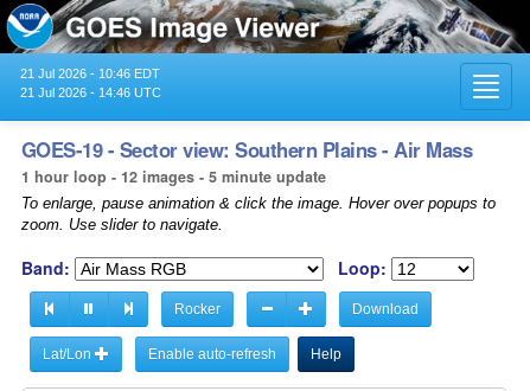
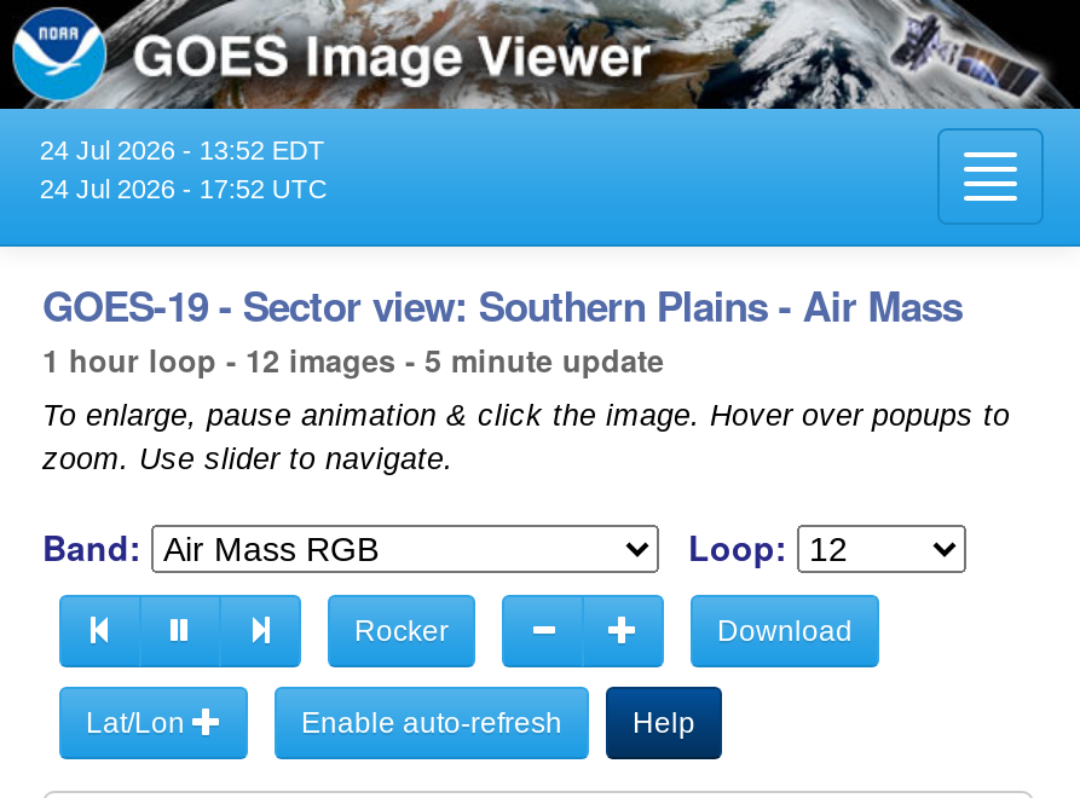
- 21 Jul 2026 - 10:46 EDT
+ 24 Jul 2026 - 13:52 EDT

- 21 Jul 2026 - 14:46 UTC
+ 24 Jul 2026 - 17:52 UTC
